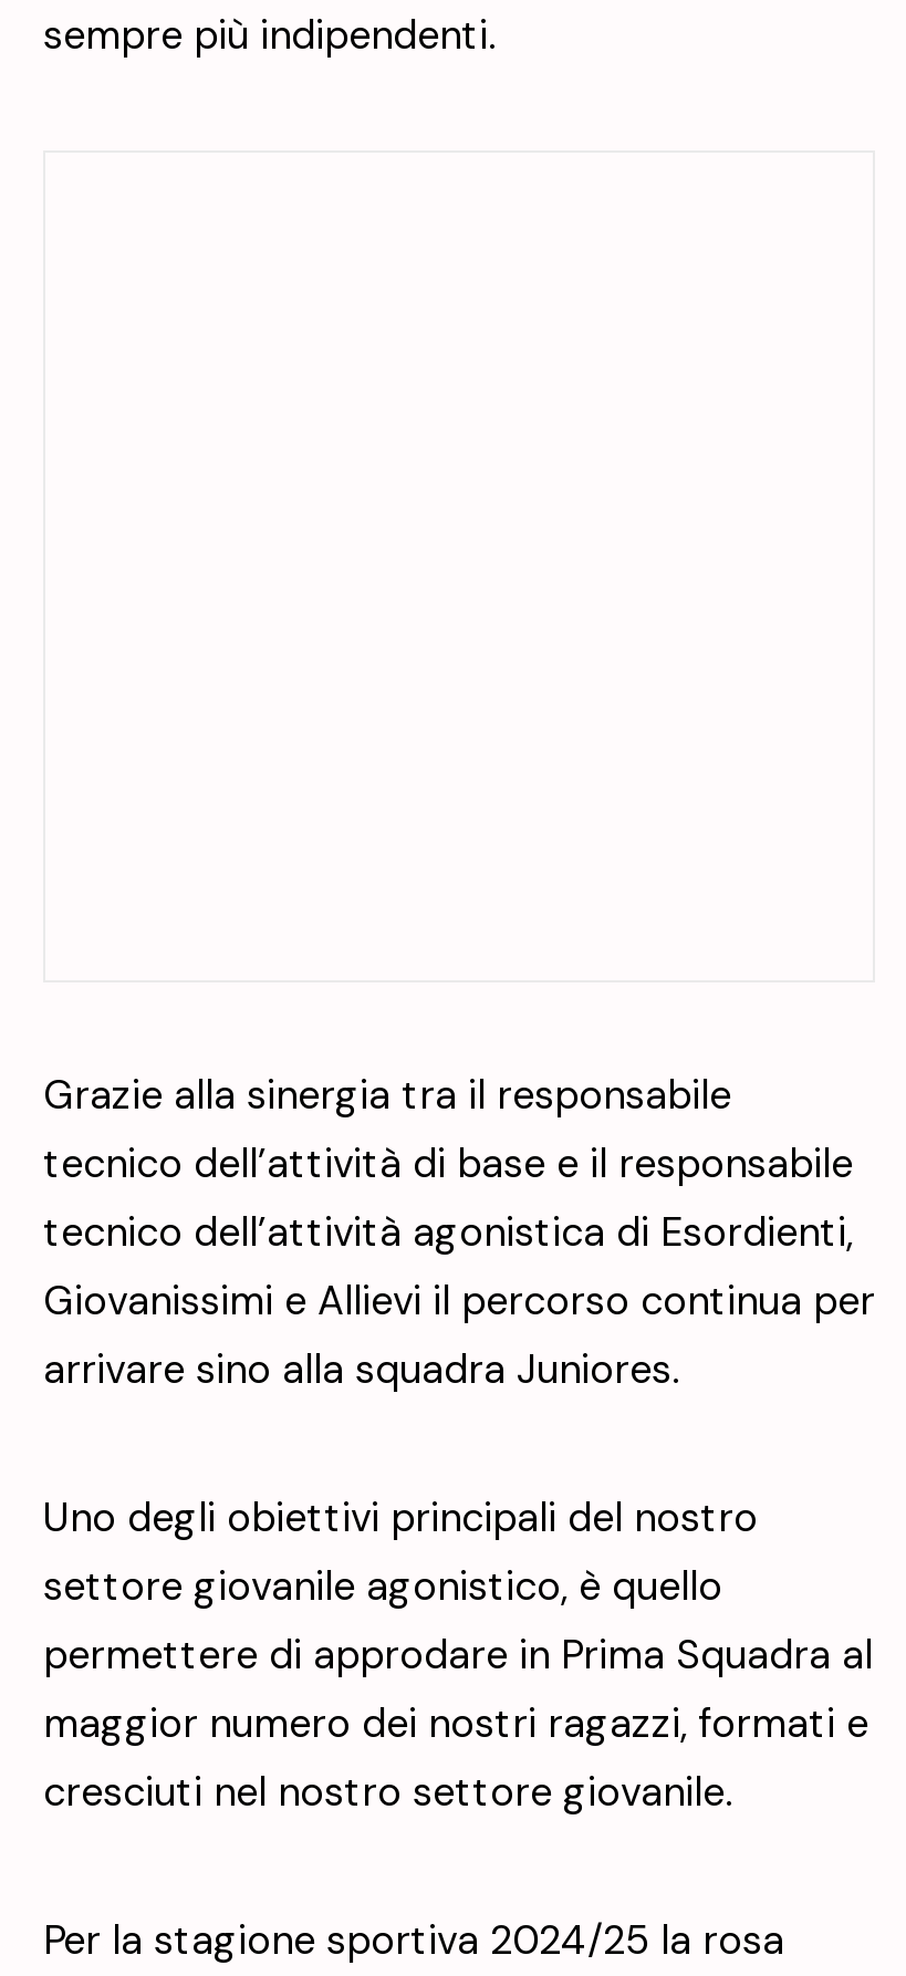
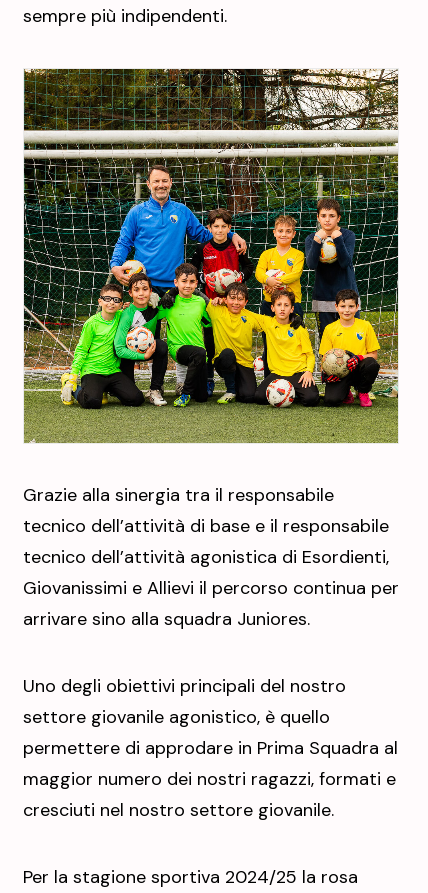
+ [image]
